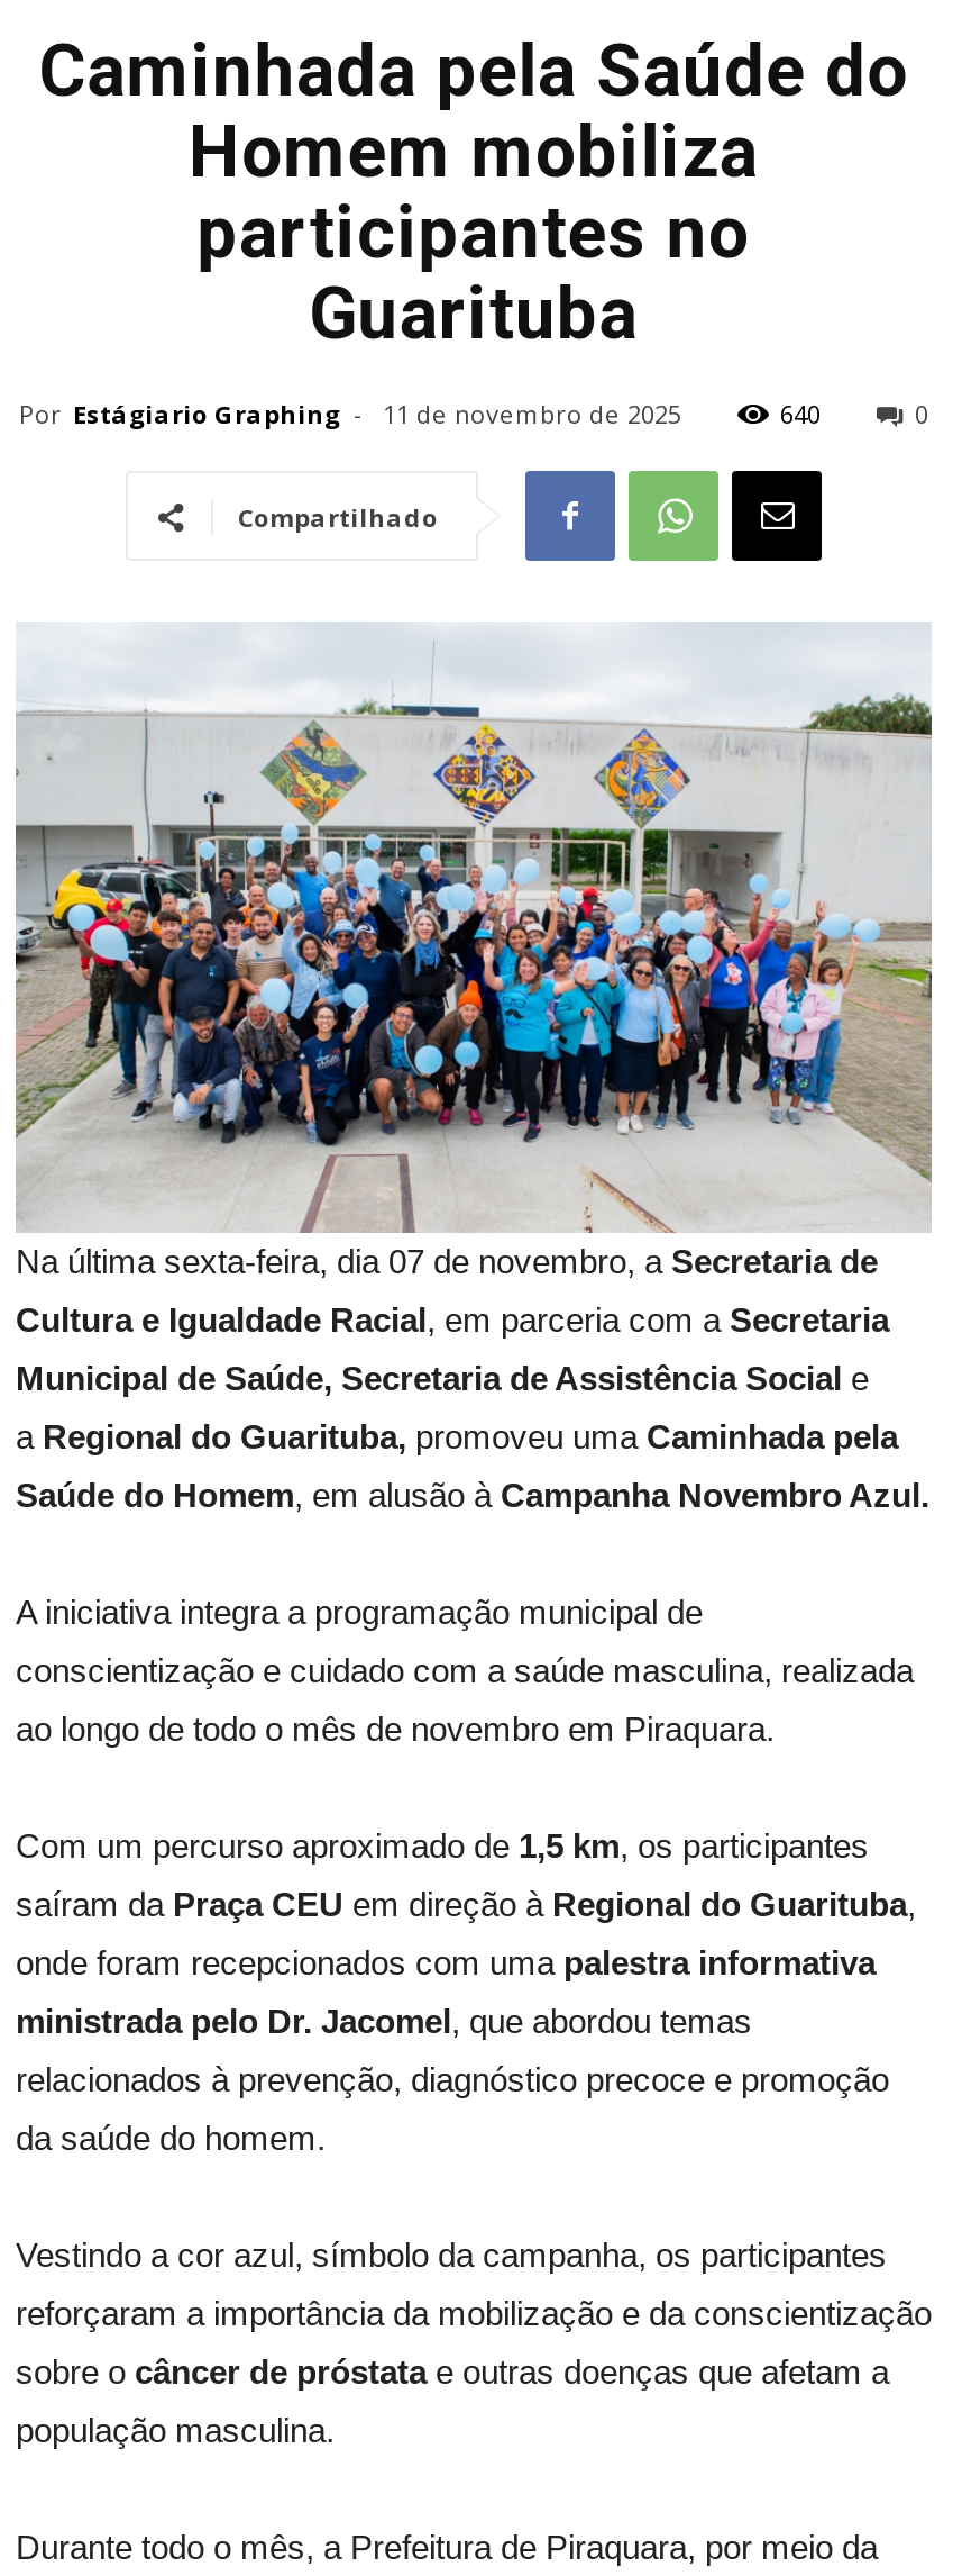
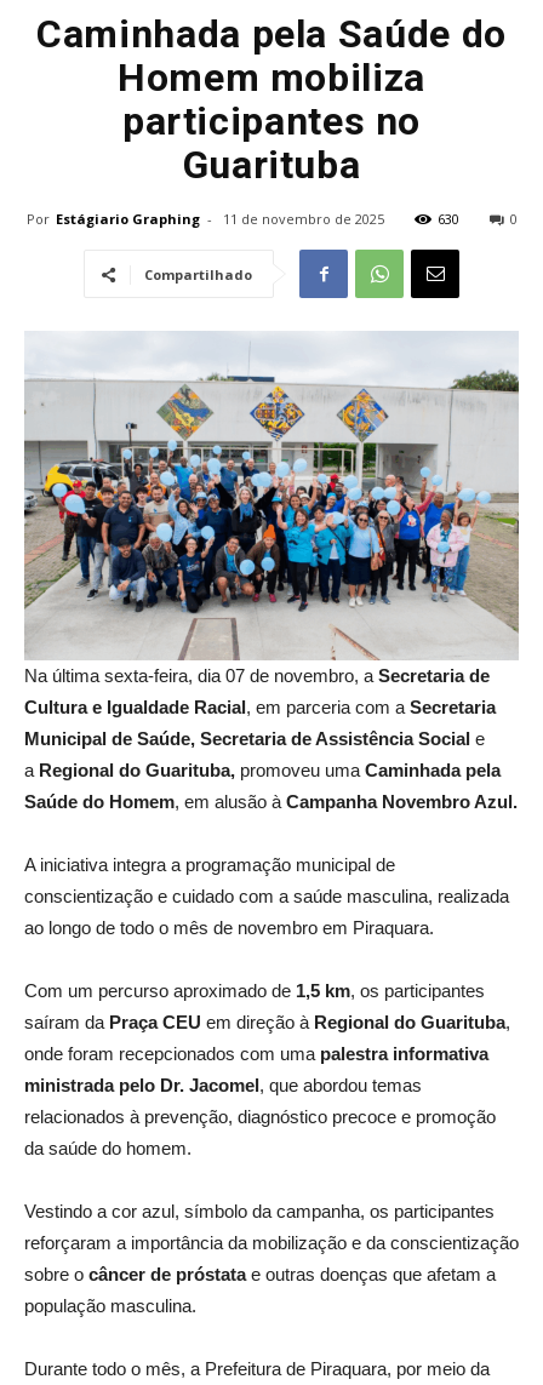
- 640
+ 630
